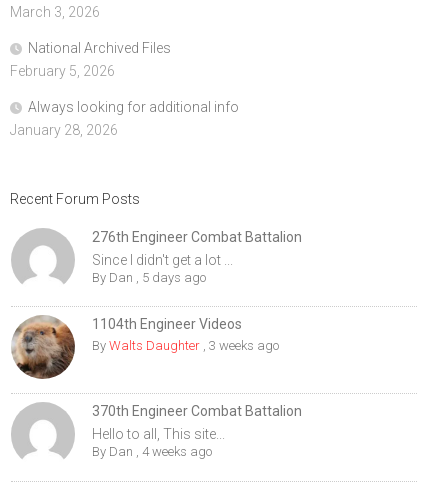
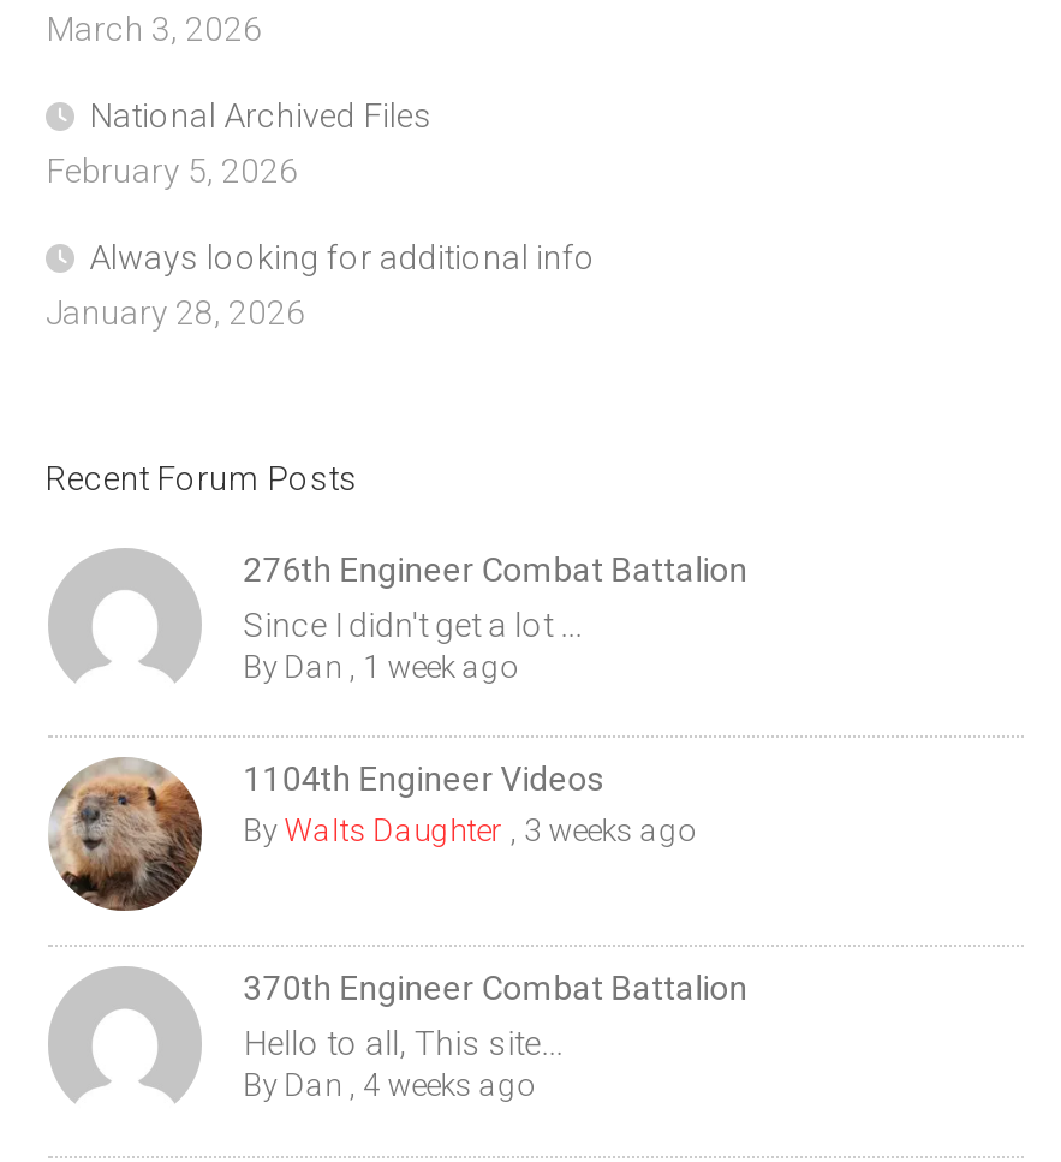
- By Dan, 5 days ago
+ By Dan, 1 week ago
